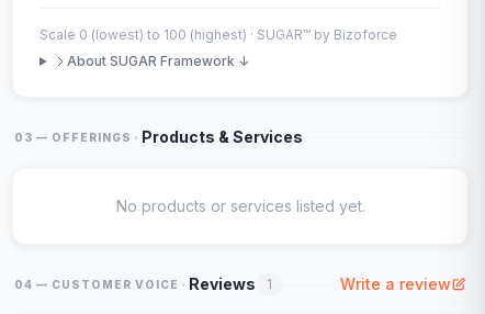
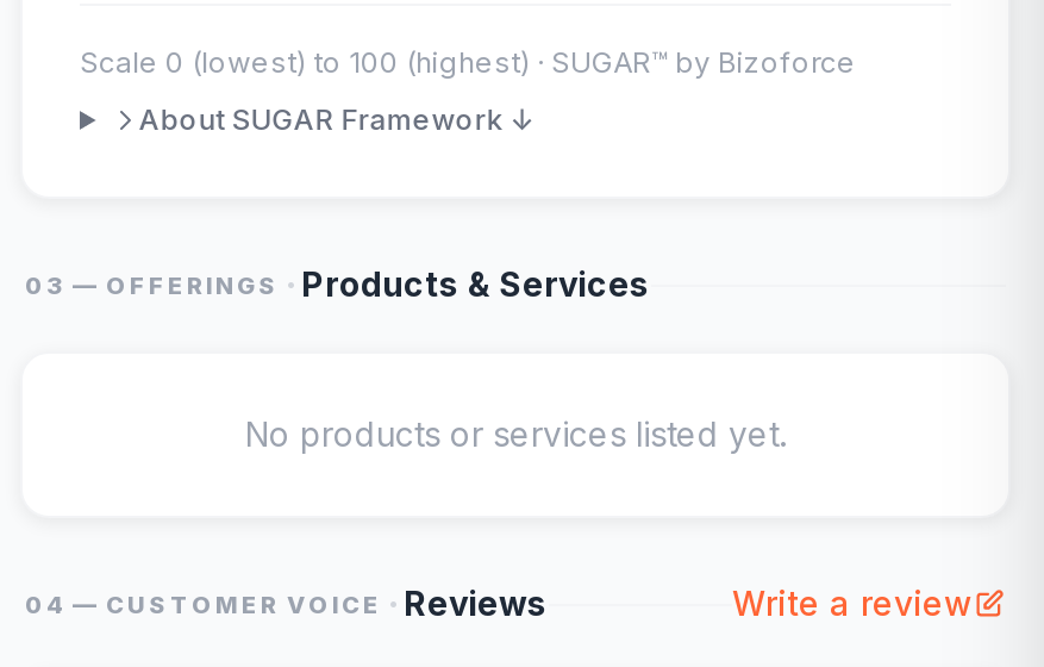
- 1
